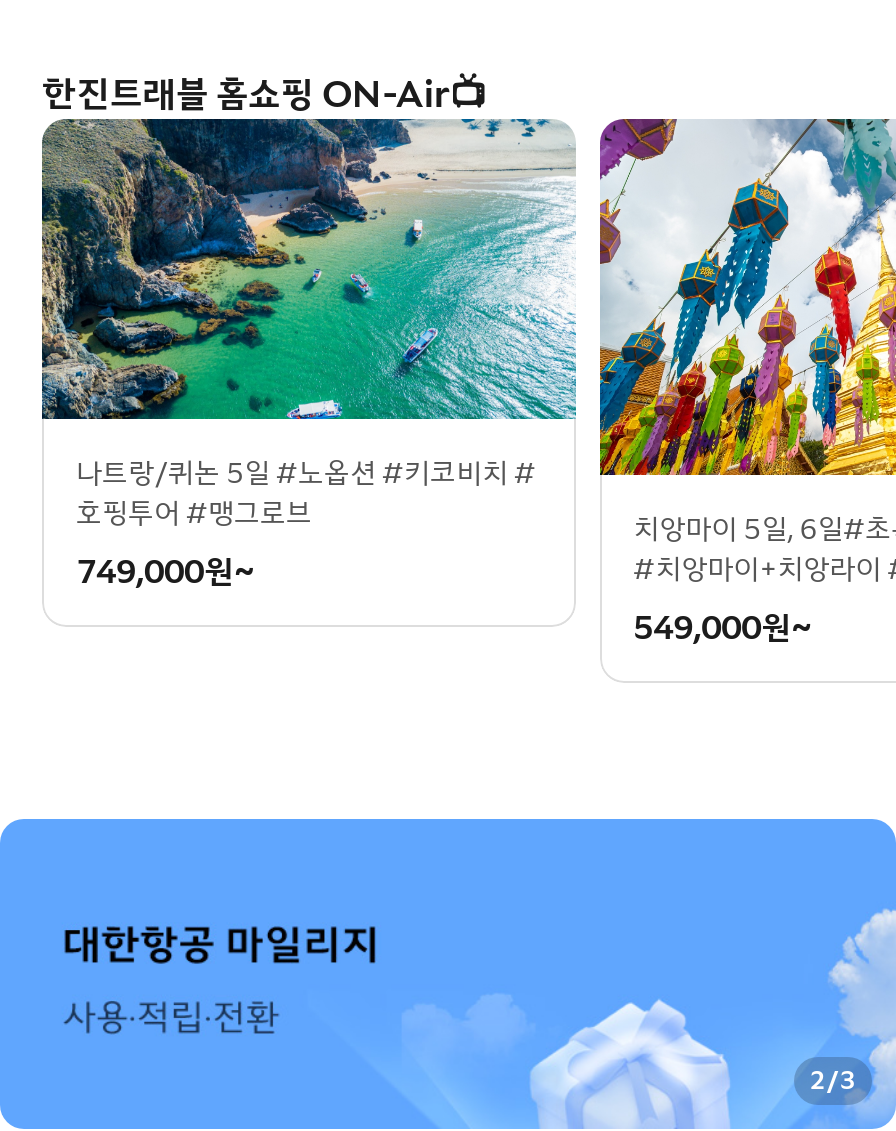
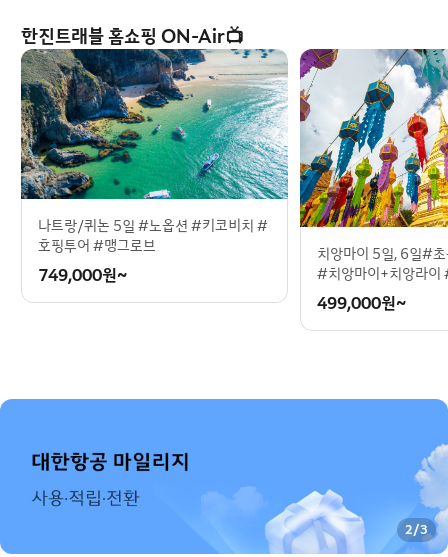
- 549,000원~
+ 499,000원~
